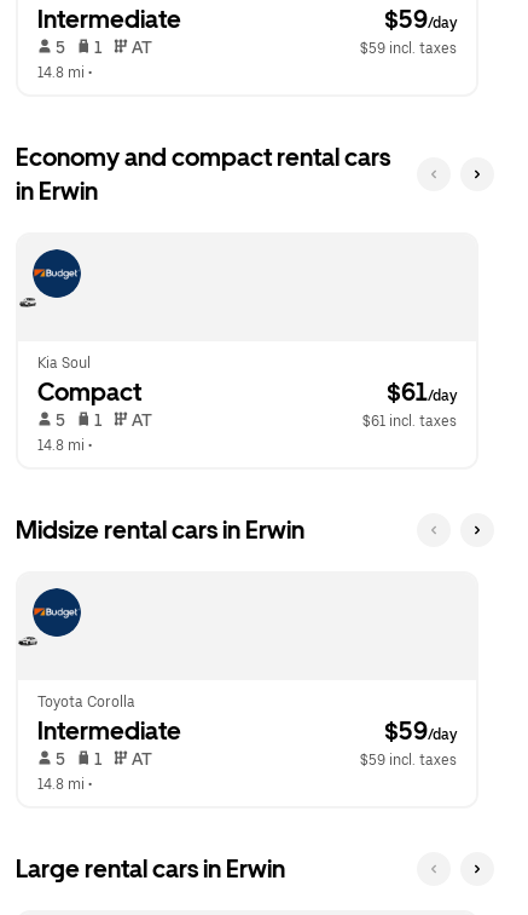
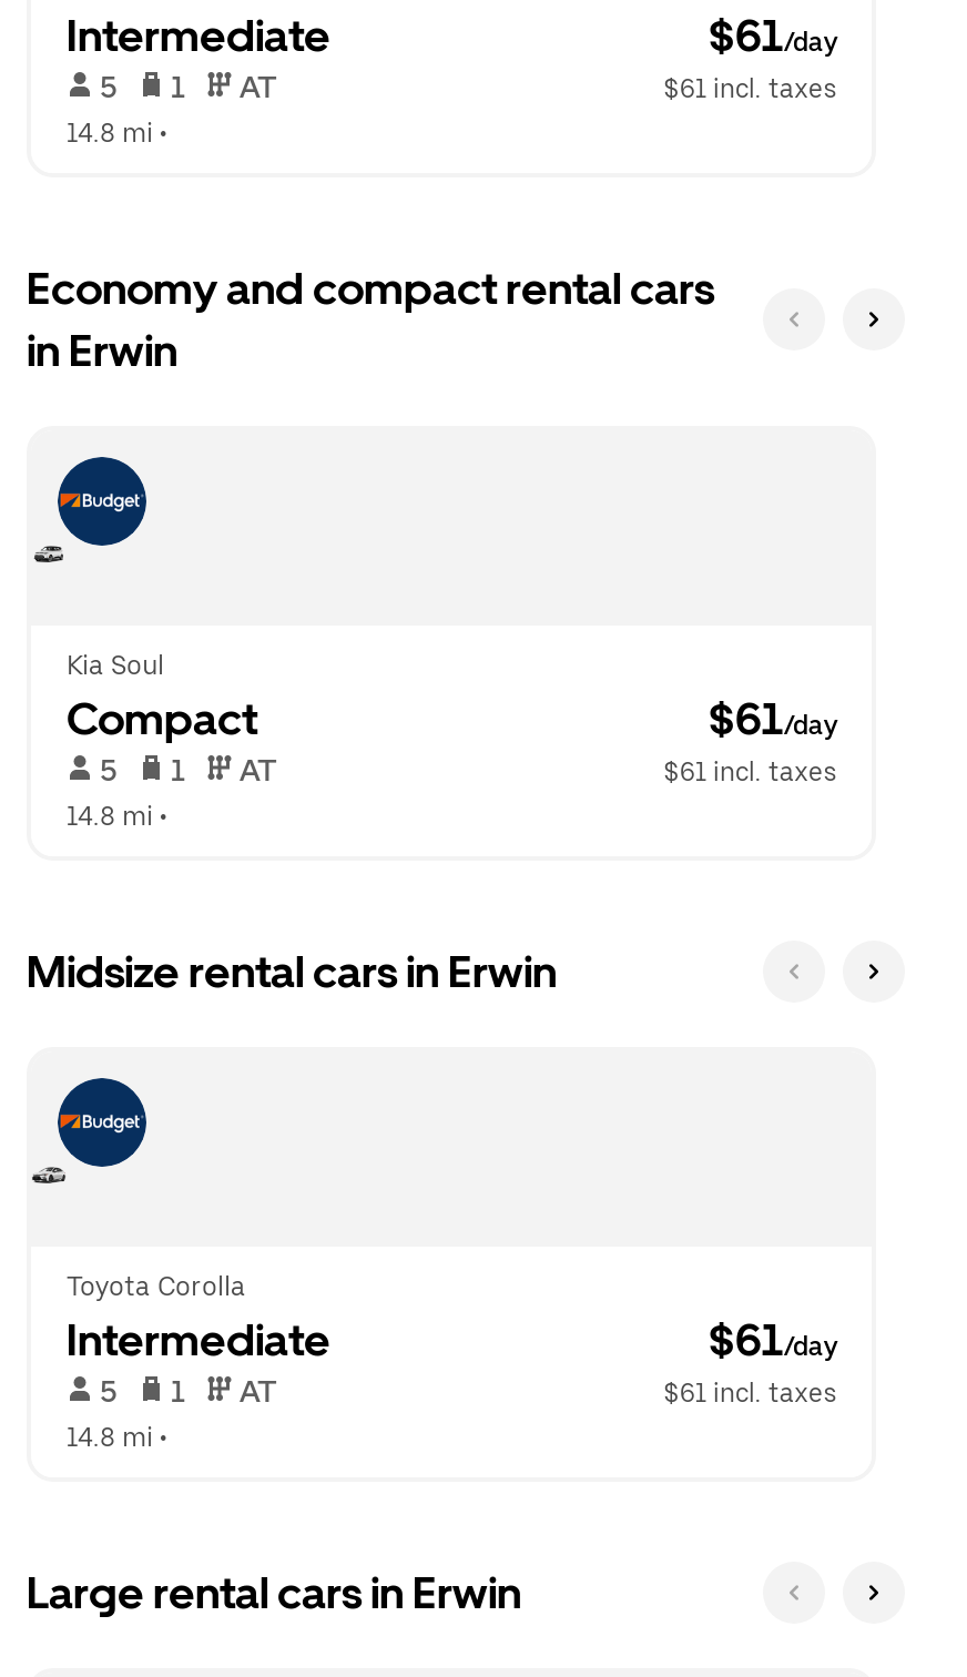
- $59/day
+ $61/day

- $59 incl. taxes
+ $61 incl. taxes

- $59/day
+ $61/day

- $59 incl. taxes
+ $61 incl. taxes
